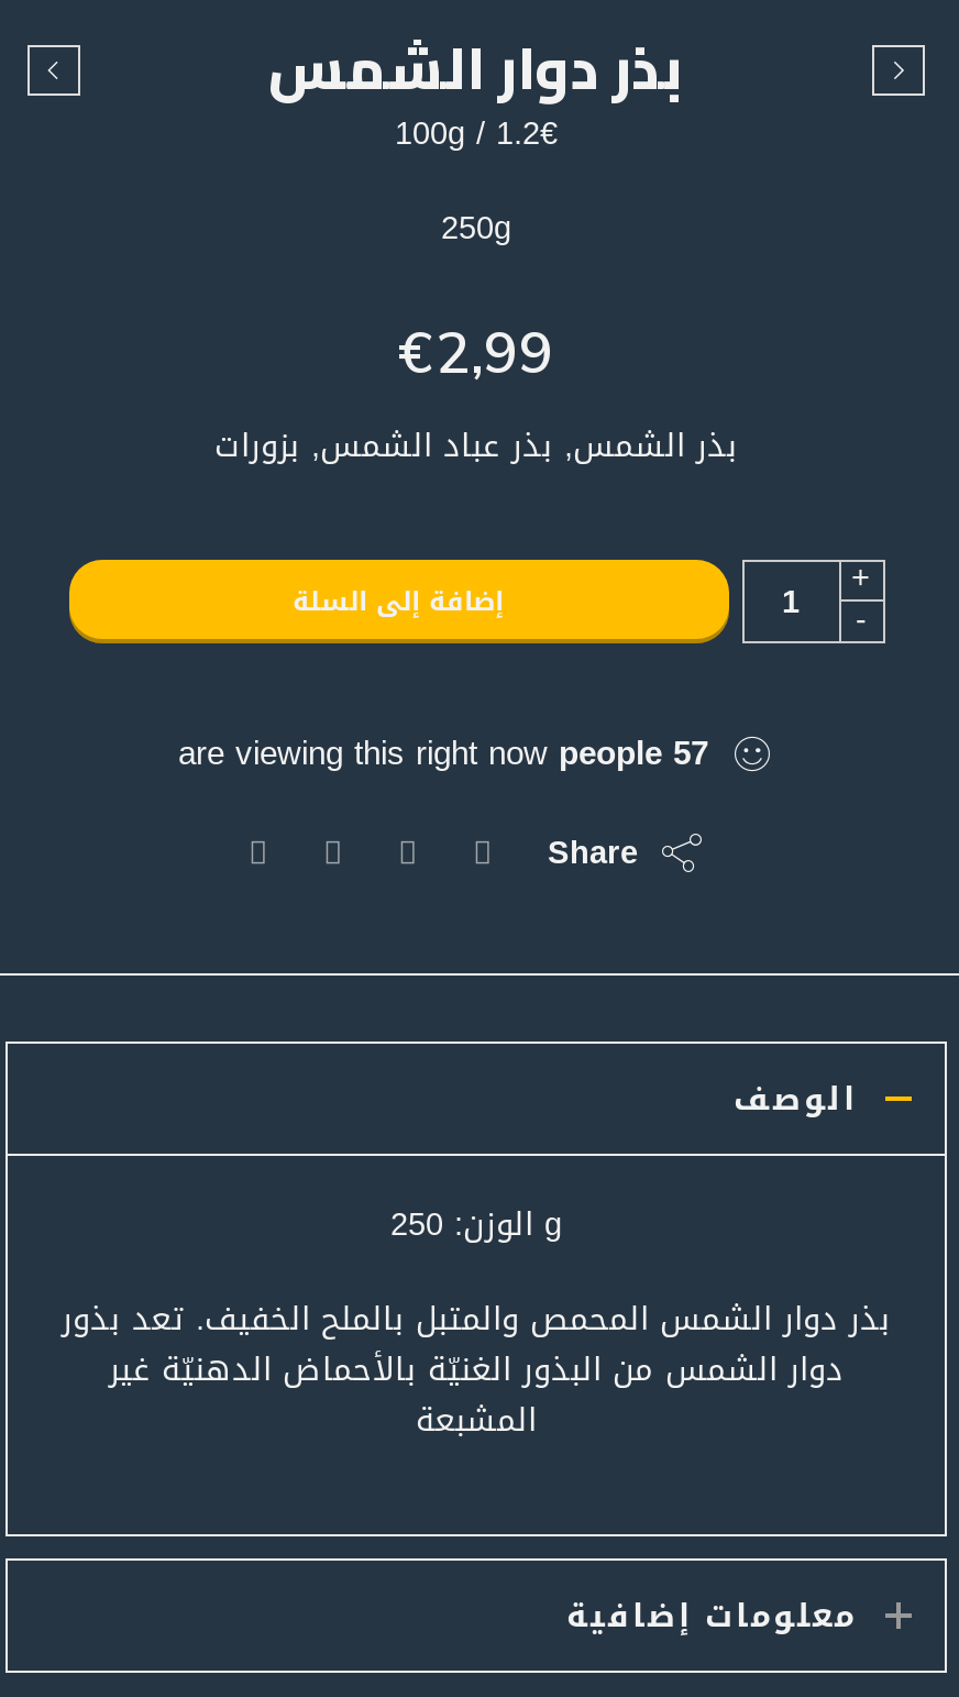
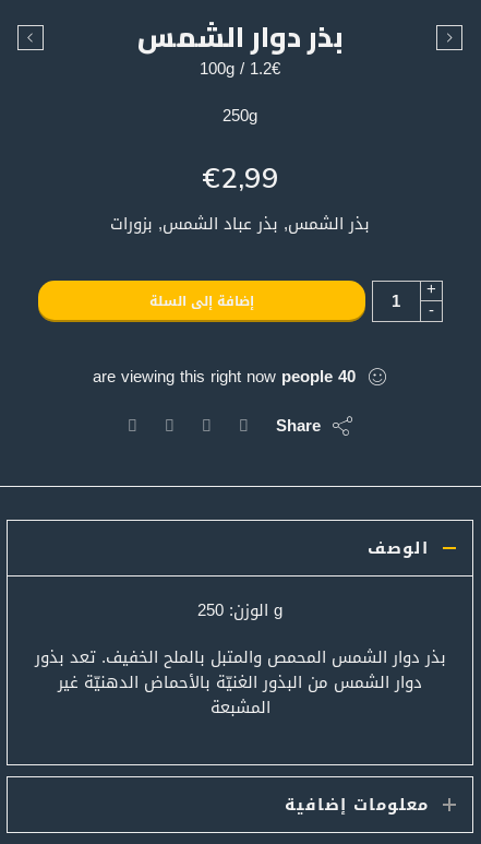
- 57
+ 40
